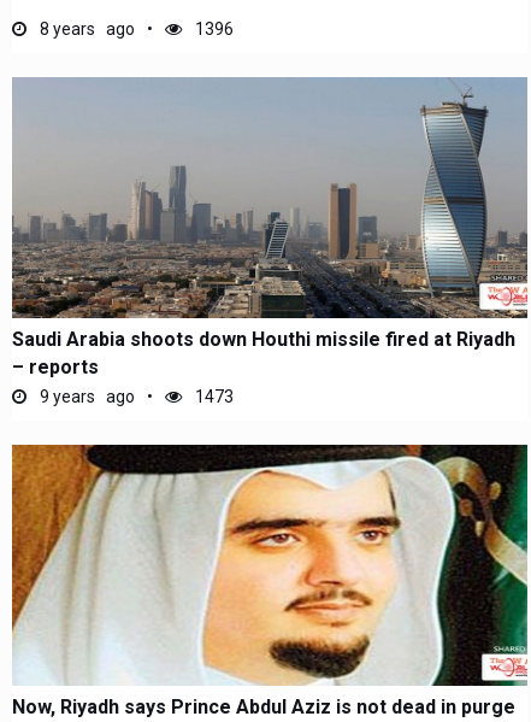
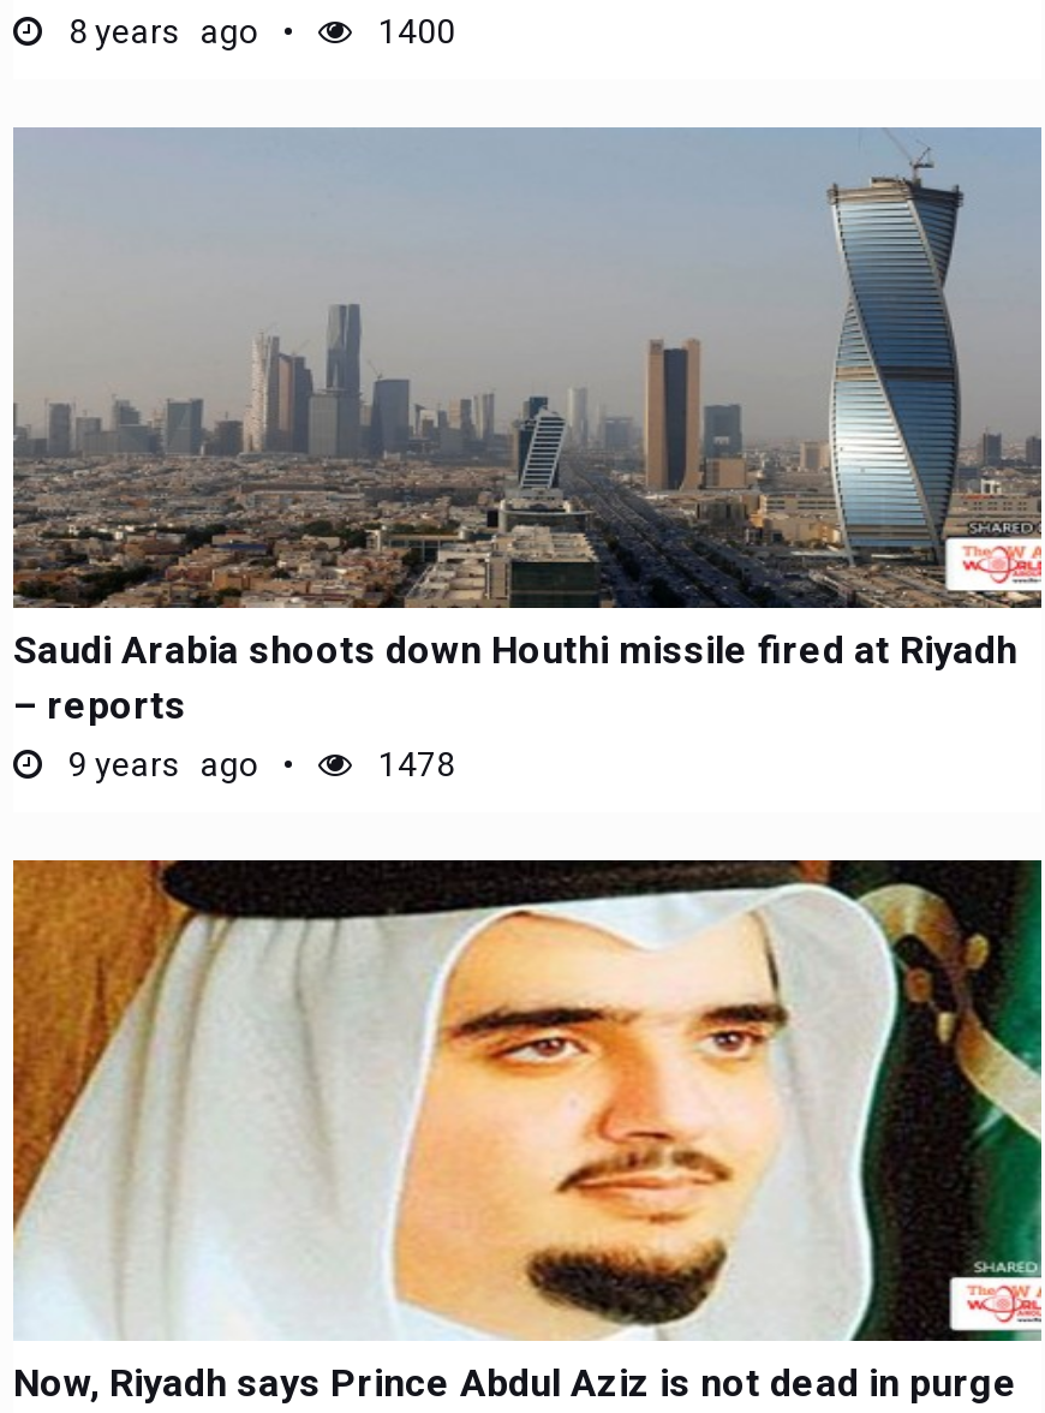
- 1396
+ 1400

- 1473
+ 1478
